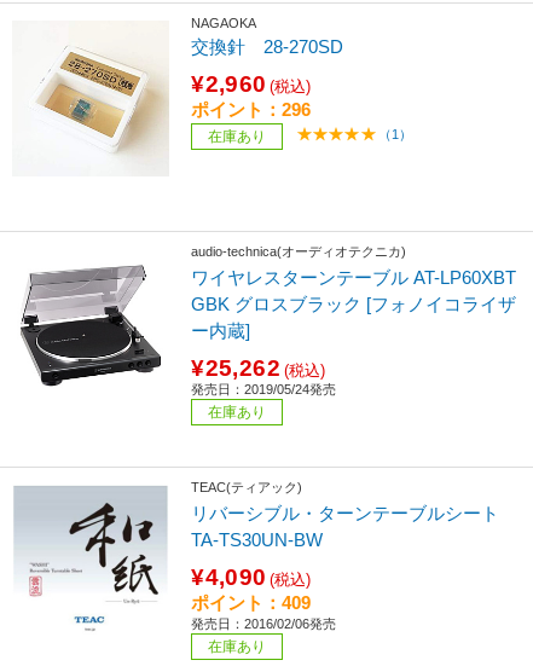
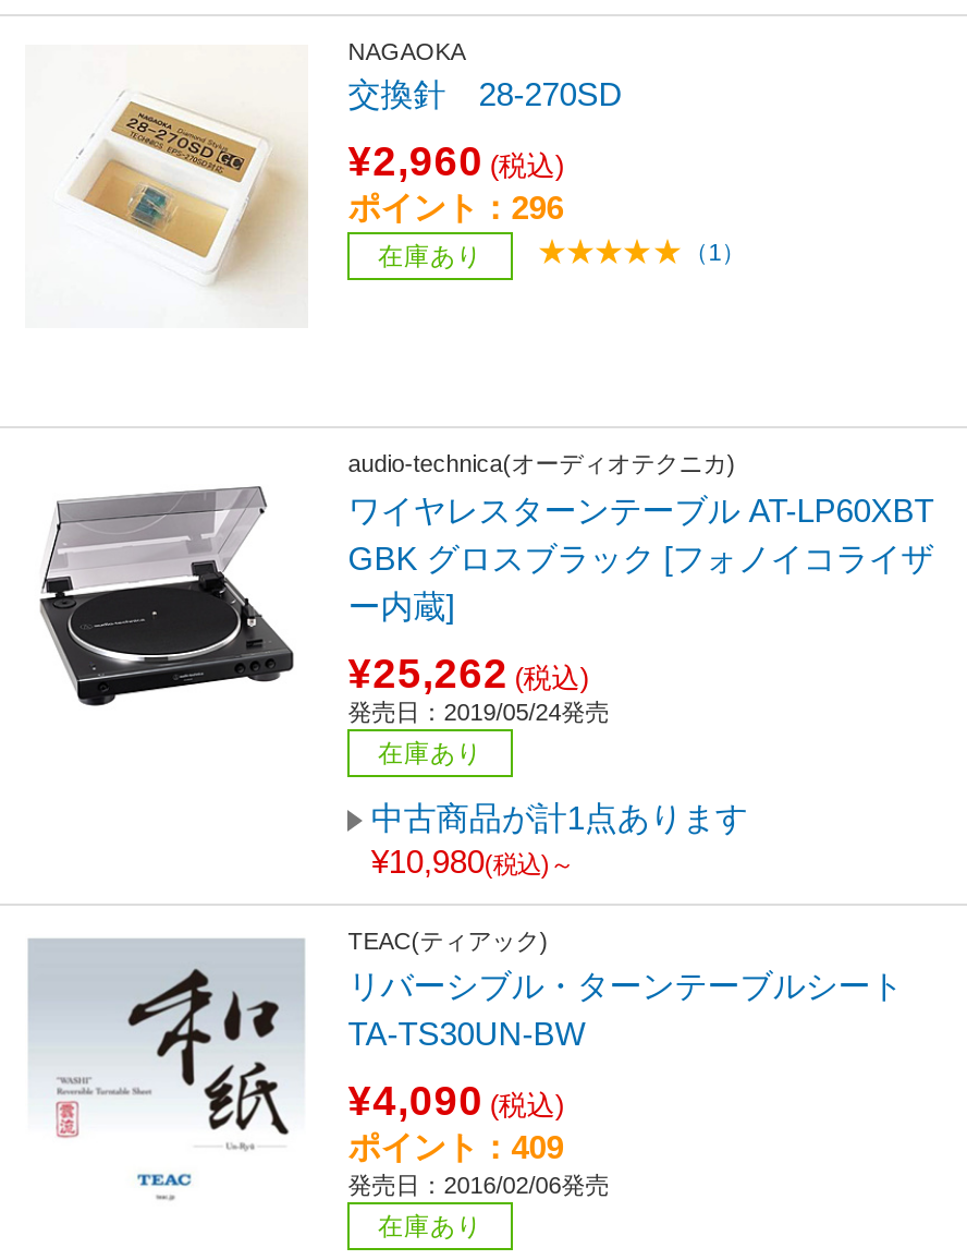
+ 中古商品が計1点あります
+ ¥10,980(税込)～
